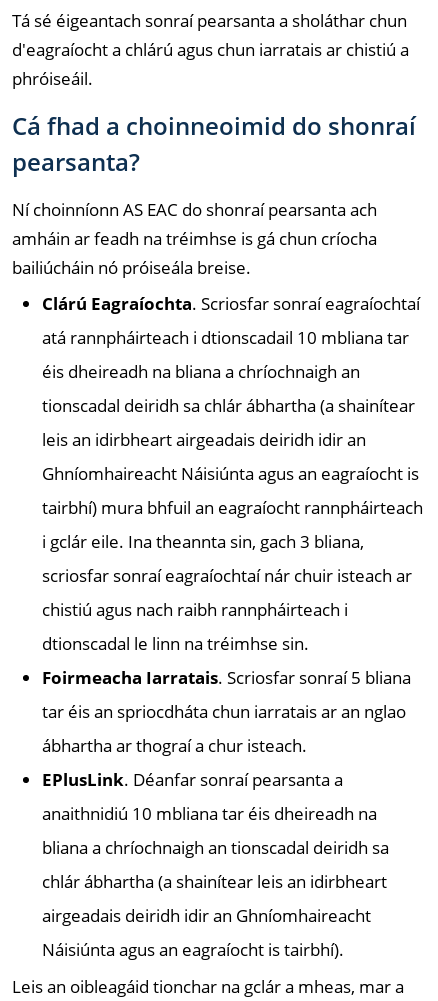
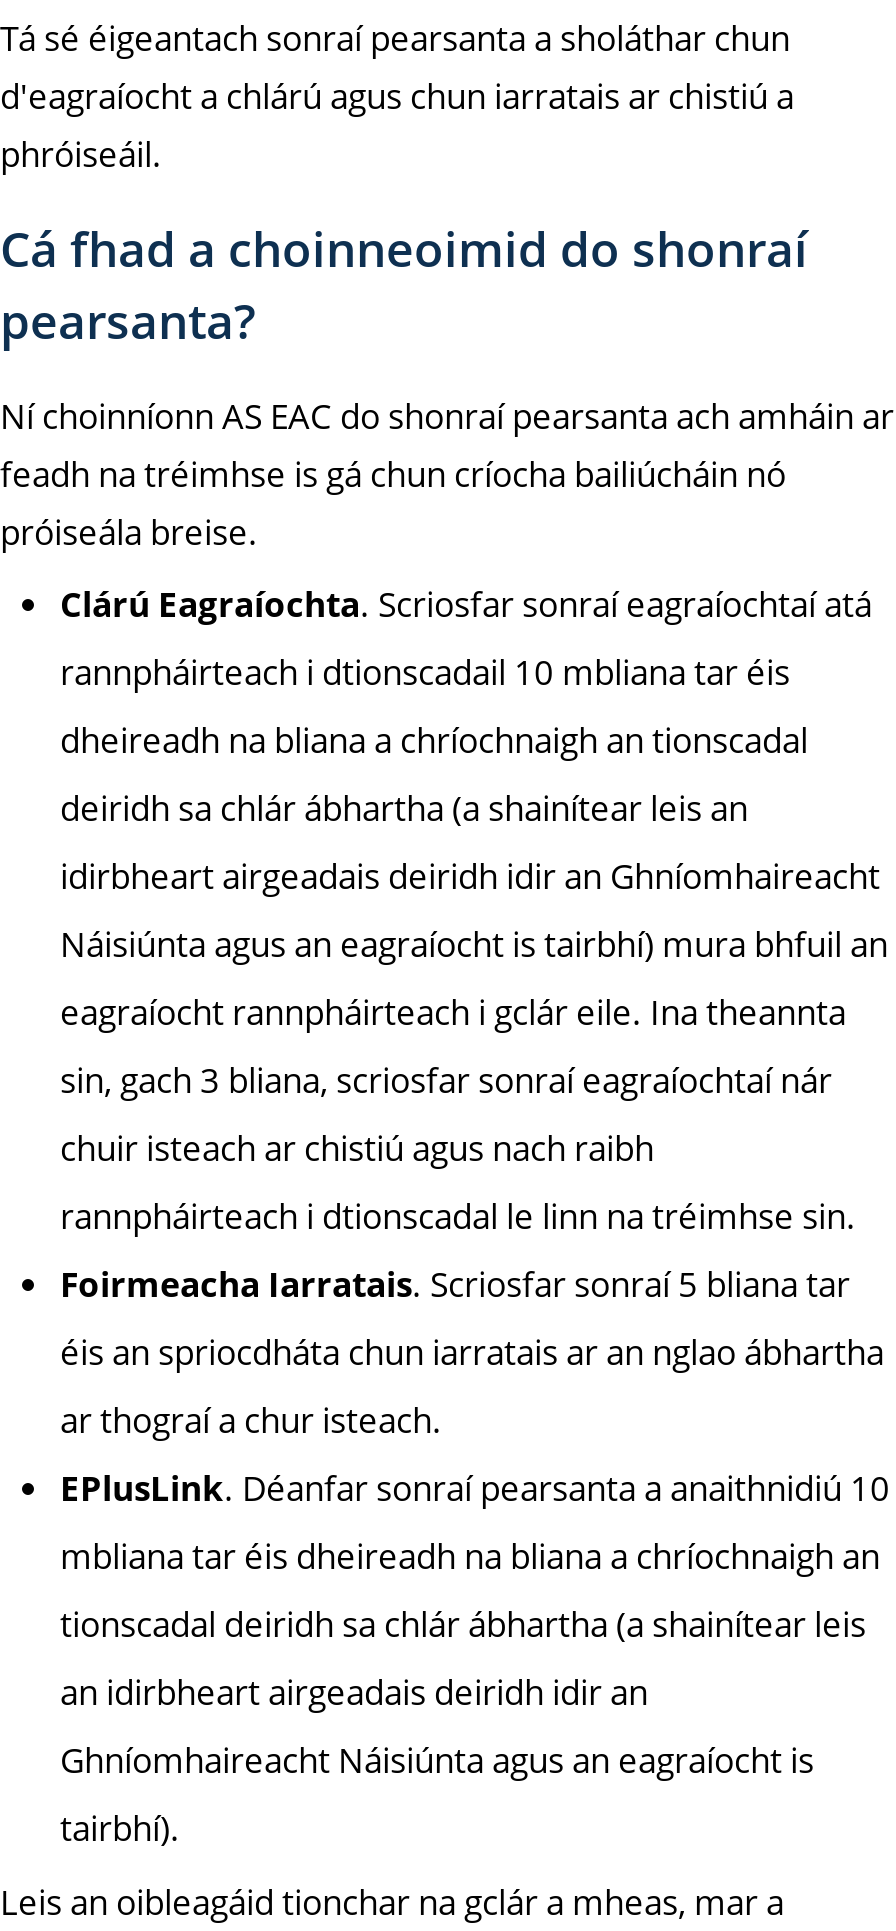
- Ní choinníonn AS EAC do shonraí pearsanta ach
- amháin ar feadh na tréimhse is gá chun críocha
- bailiúcháin nó próiseála breise.
- Clárú Eagraíochta. Scriosfar sonraí eagraíochtaí
- atá rannpháirteach i dtionscadail 10 mbliana tar
- éis dheireadh na bliana a chríochnaigh an
- tionscadal deiridh sa chlár ábhartha (a shainítear
- leis an idirbheart airgeadais deiridh idir an
+ Ní choinníonn AS EAC do shonraí pearsanta ach amháin ar
+ feadh na tréimhse is gá chun críocha bailiúcháin nó
+ próiseála breise.
+ Clárú Eagraíochta. Scriosfar sonraí eagraíochtaí atá
+ rannpháirteach i dtionscadail 10 mbliana tar éis
+ dheireadh na bliana a chríochnaigh an tionscadal
+ deiridh sa chlár ábhartha (a shainítear leis an
+ idirbheart airgeadais deiridh idir an Ghníomhaireacht
+ Náisiúnta agus an eagraíocht is tairbhí) mura bhfuil an
+ eagraíocht rannpháirteach i gclár eile. Ina theannta
+ sin, gach 3 bliana, scriosfar sonraí eagraíochtaí nár
+ chuir isteach ar chistiú agus nach raibh
+ rannpháirteach i dtionscadal le linn na tréimhse sin.
+ Foirmeacha Iarratais. Scriosfar sonraí 5 bliana tar
+ éis an spriocdháta chun iarratais ar an nglao ábhartha
+ ar thograí a chur isteach.
+ EPlusLink. Déanfar sonraí pearsanta a anaithnidiú 10
+ mbliana tar éis dheireadh na bliana a chríochnaigh an
+ tionscadal deiridh sa chlár ábhartha (a shainítear leis
+ an idirbheart airgeadais deiridh idir an

moved down: Ghníomhaireacht Náisiúnta agus an eagraíocht is

- tairbhí) mura bhfuil an eagraíocht rannpháirteach
- i gclár eile. Ina theannta sin, gach 3 bliana,
- scriosfar sonraí eagraíochtaí nár chuir isteach ar
- chistiú agus nach raibh rannpháirteach i
- dtionscadal le linn na tréimhse sin.
- Foirmeacha Iarratais. Scriosfar sonraí 5 bliana
- tar éis an spriocdháta chun iarratais ar an nglao
- ábhartha ar thograí a chur isteach.
- EPlusLink. Déanfar sonraí pearsanta a
- anaithnidiú 10 mbliana tar éis dheireadh na
- bliana a chríochnaigh an tionscadal deiridh sa
- chlár ábhartha (a shainítear leis an idirbheart
- airgeadais deiridh idir an Ghníomhaireacht
- Náisiúnta agus an eagraíocht is tairbhí).
+ tairbhí).
